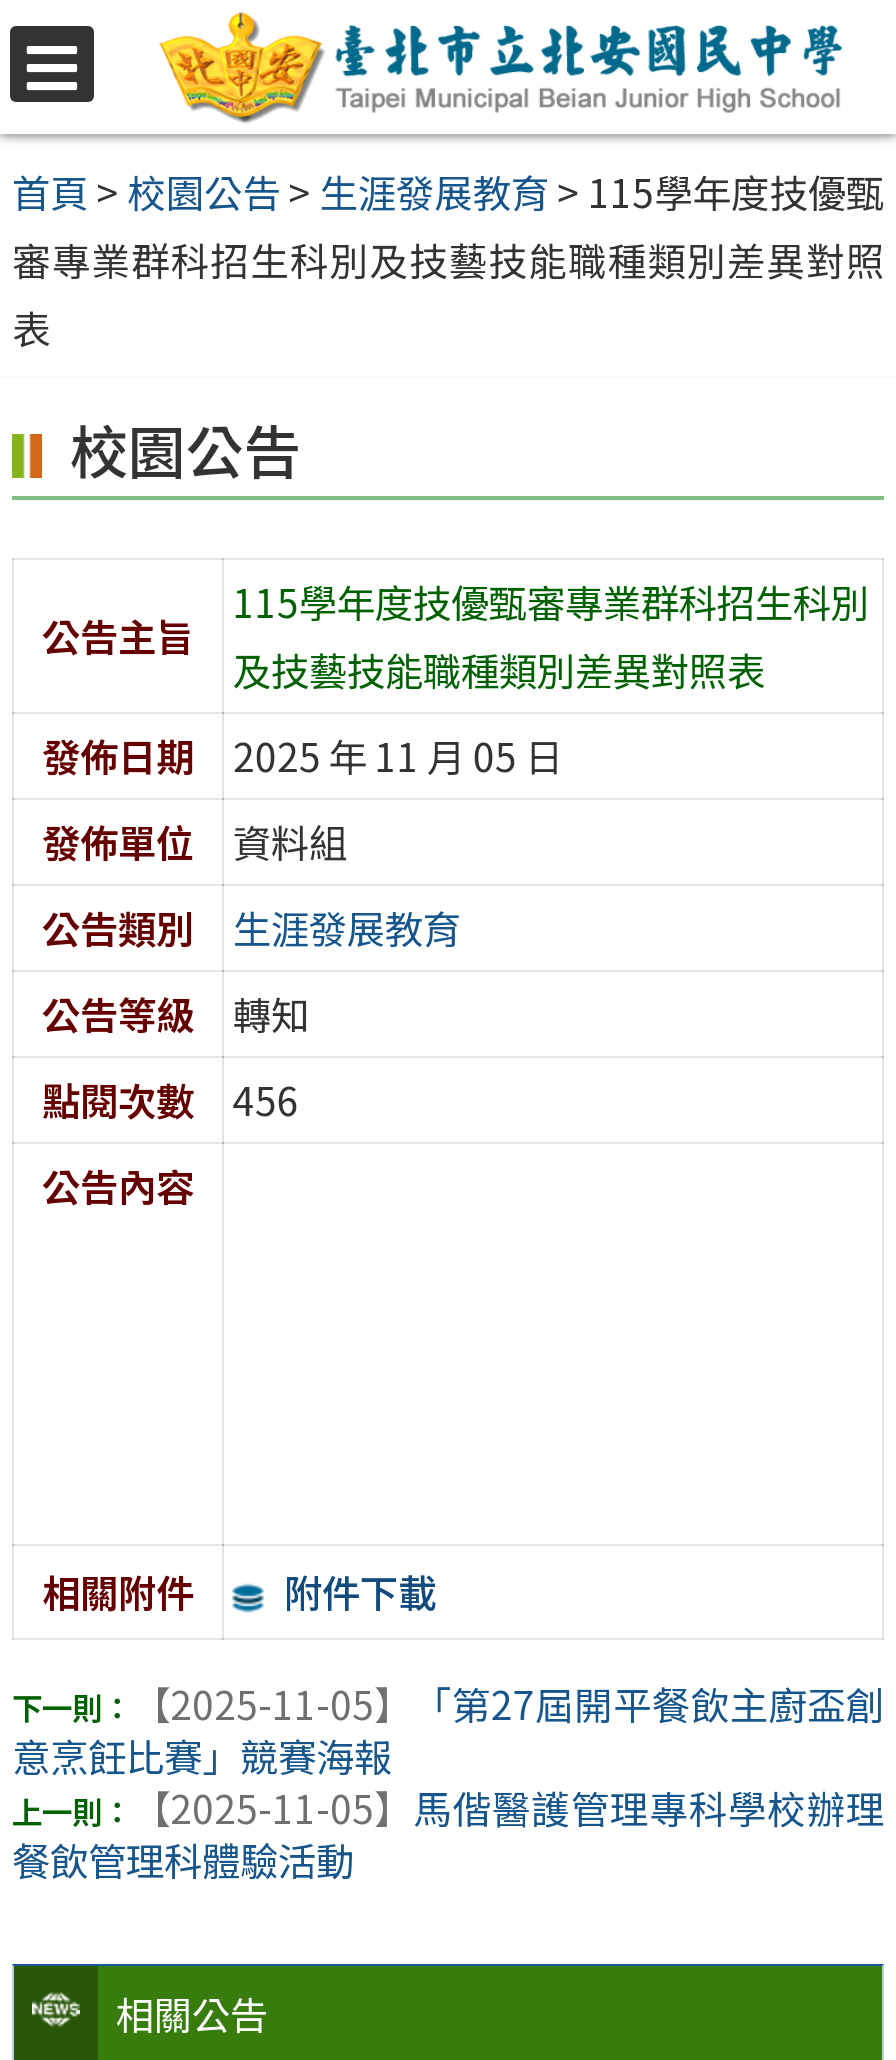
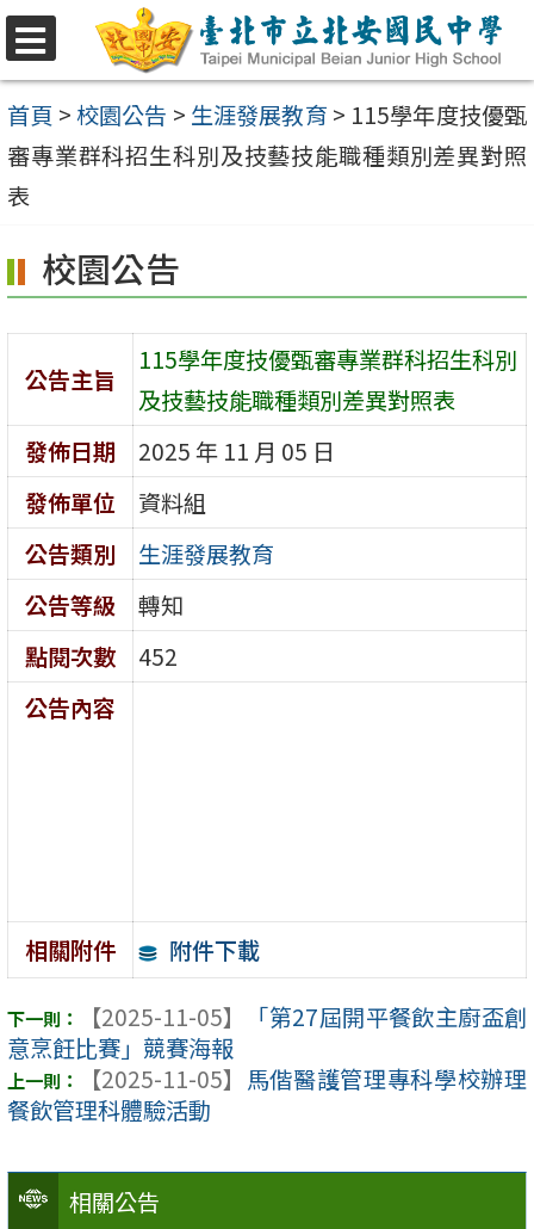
- 點閱次數 456
+ 點閱次數 452
